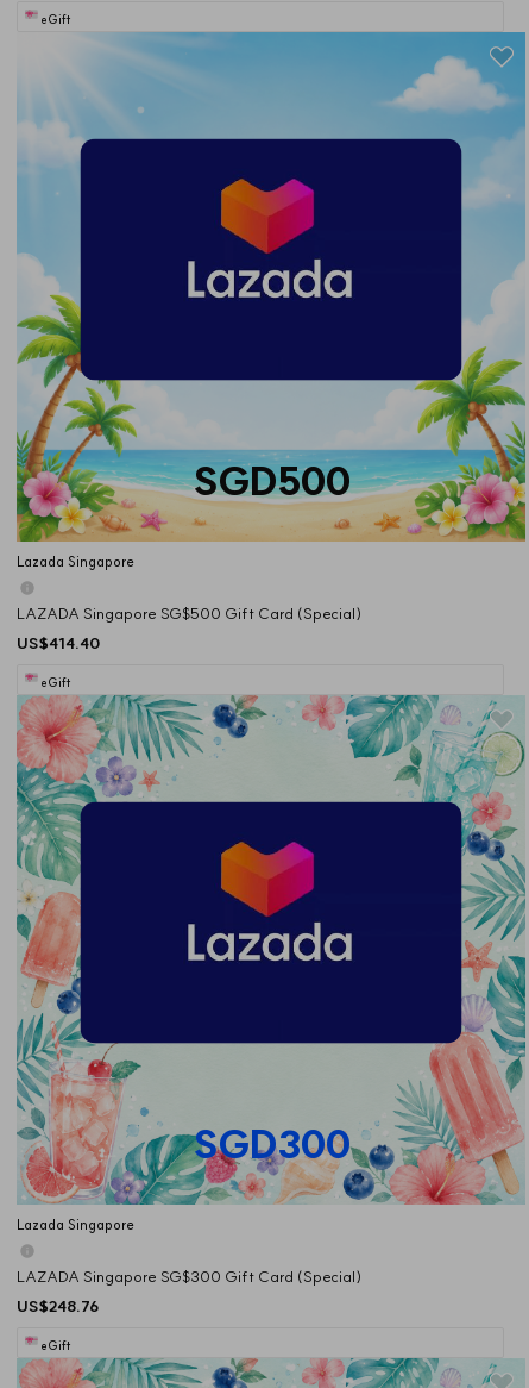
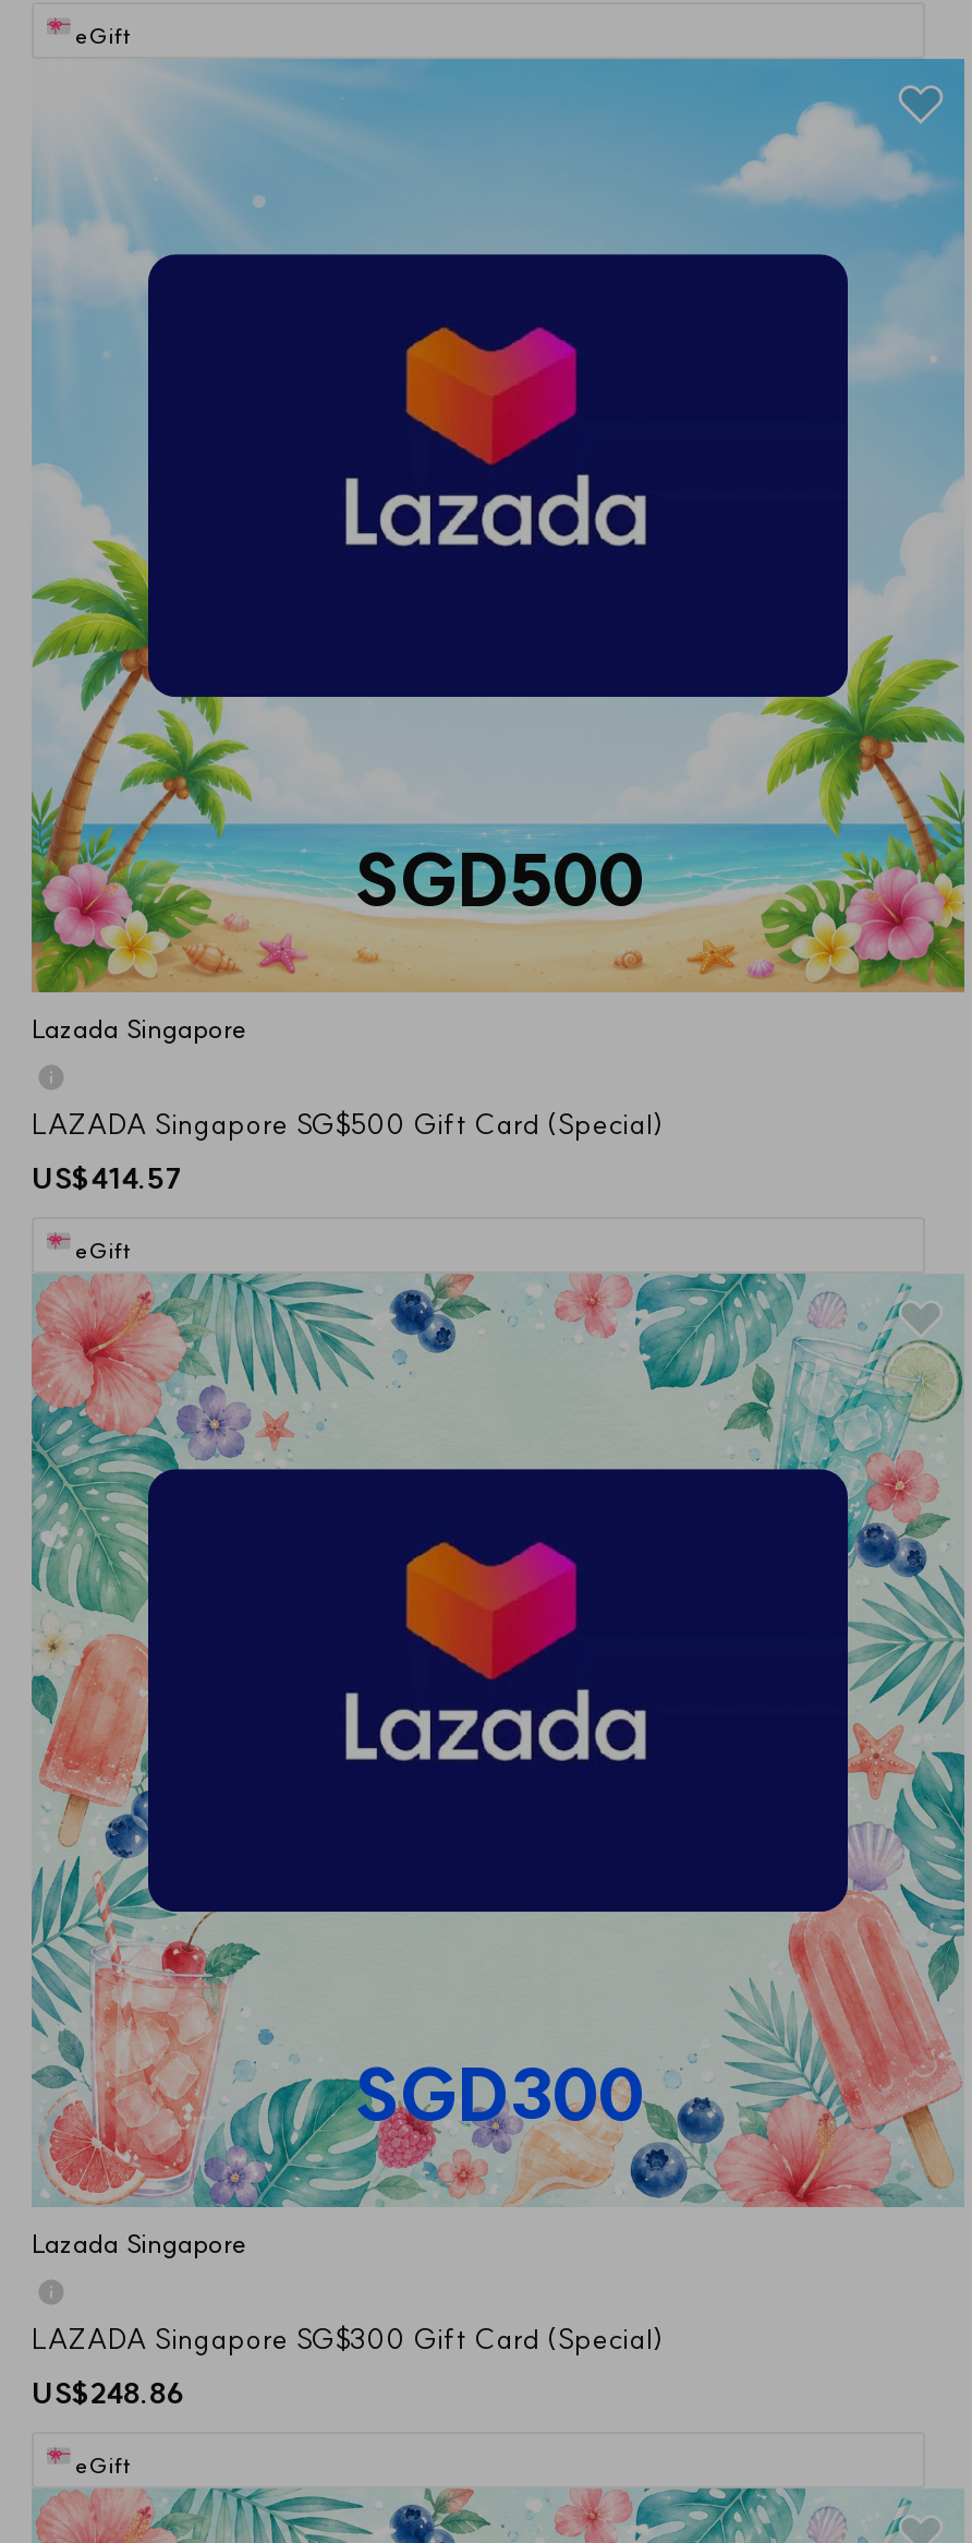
- US$414.40
+ US$414.57

- US$248.76
+ US$248.86
